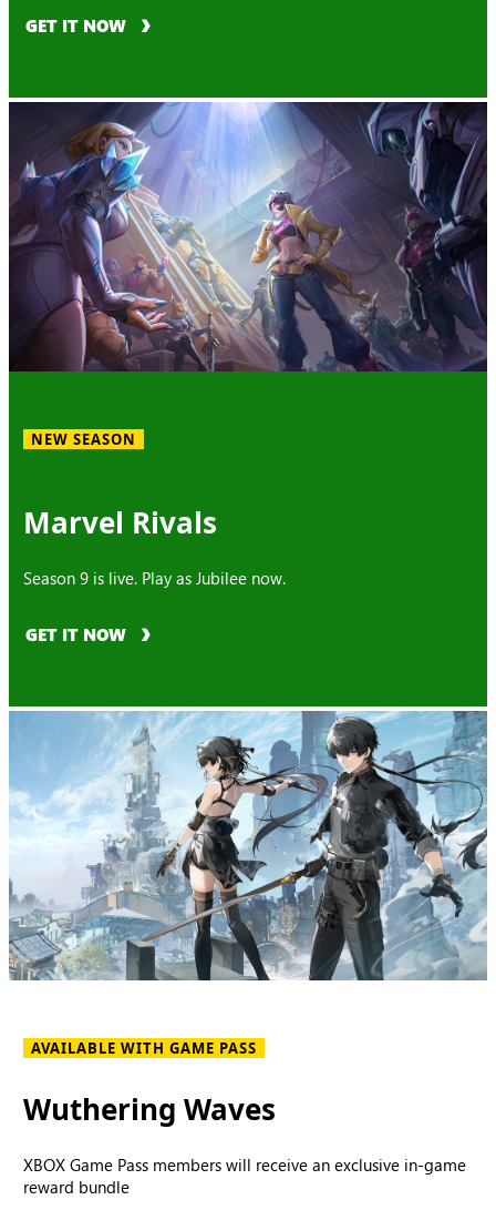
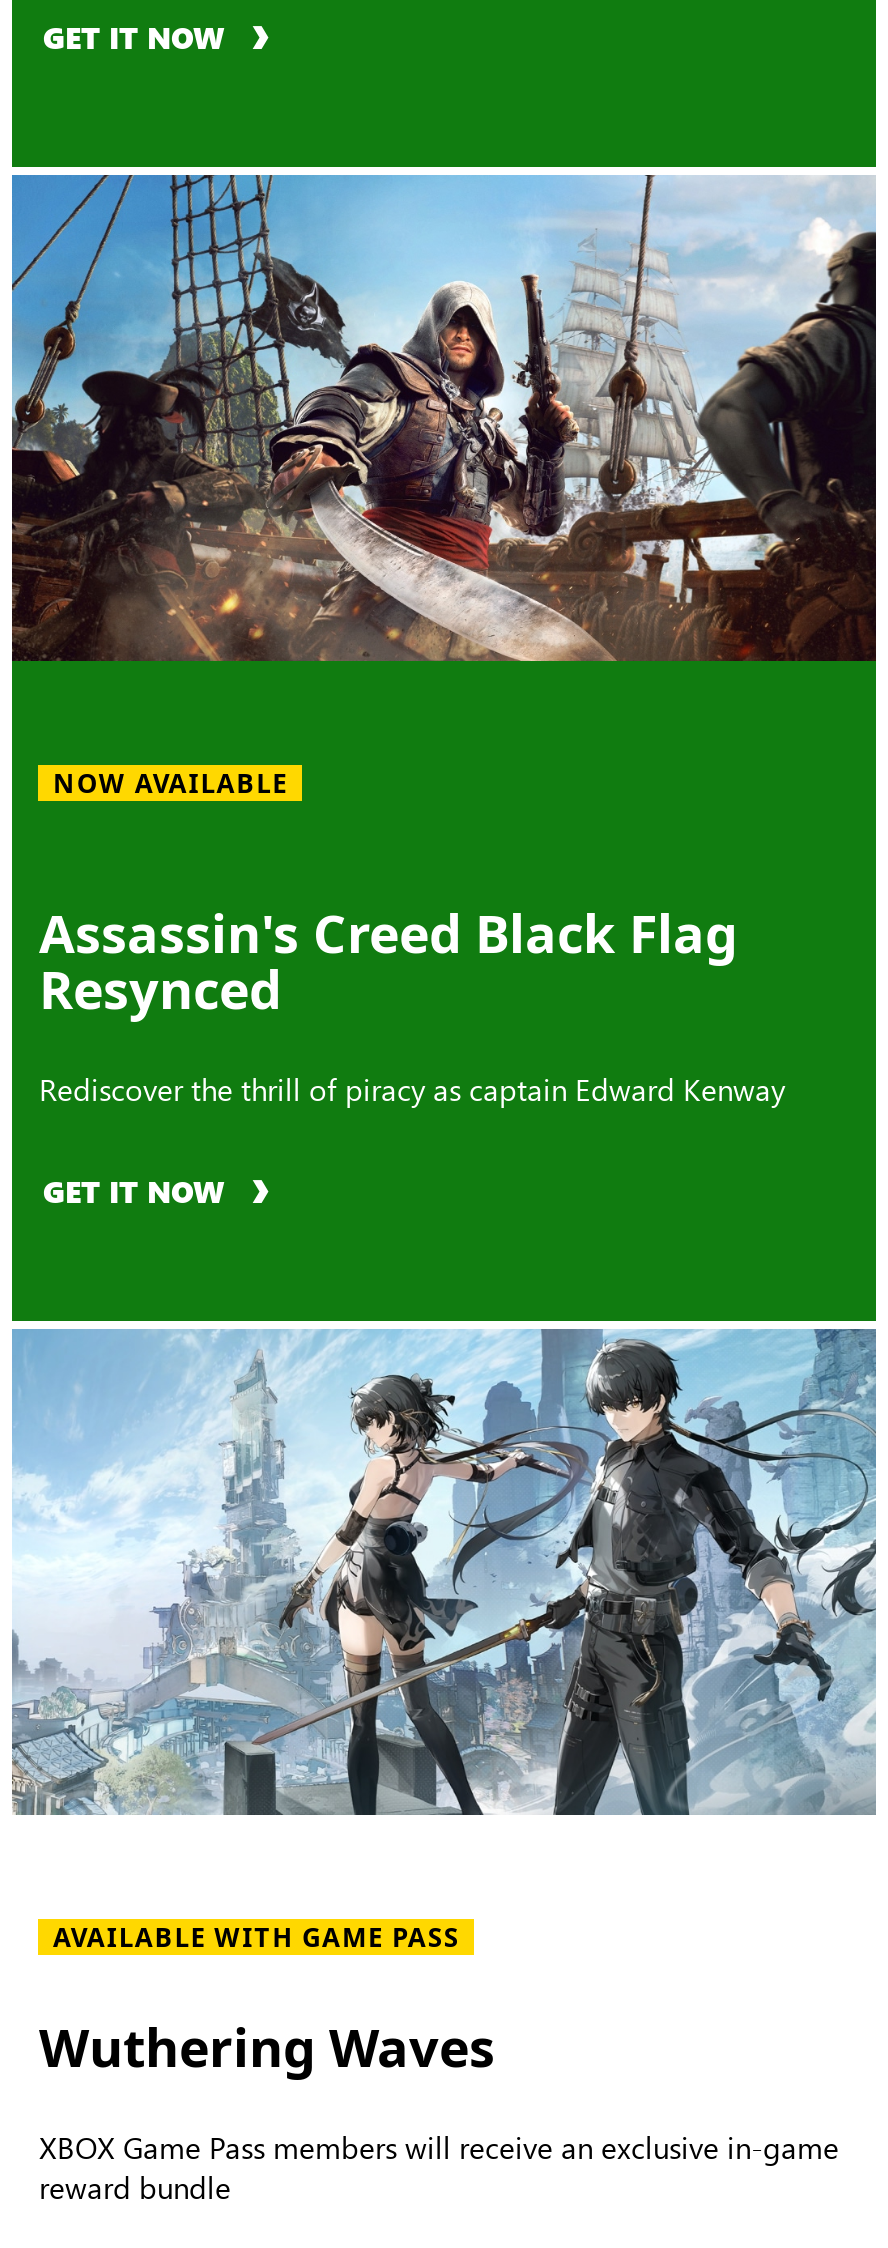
- [image]
+ [image]

- NEW SEASON
+ NOW AVAILABLE

- Marvel Rivals
+ Assassin's Creed Black Flag
+ Resynced

- Season 9 is live. Play as Jubilee now.
+ Rediscover the thrill of piracy as captain Edward Kenway
